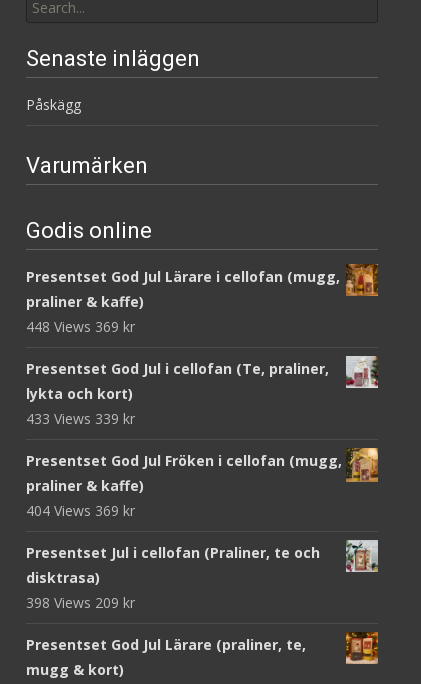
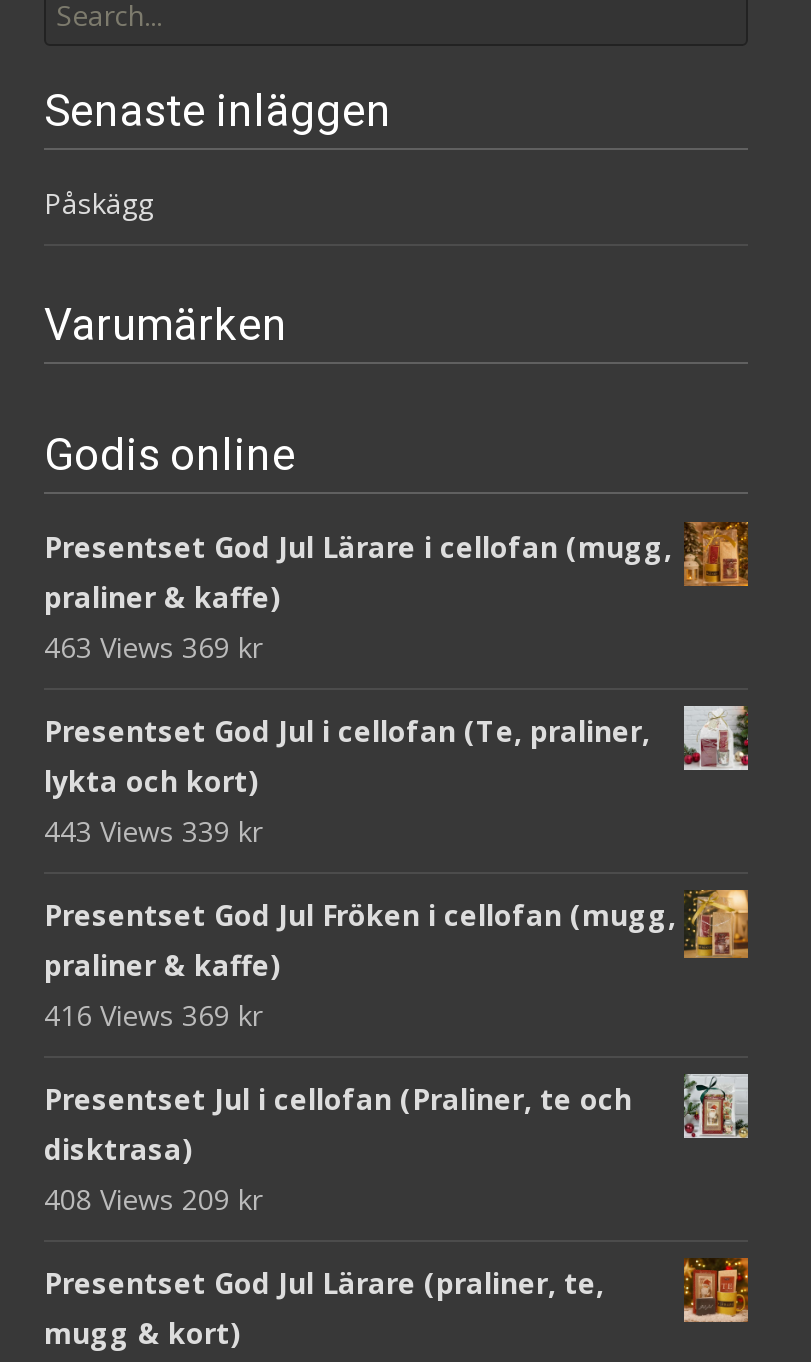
- 448 Views 369 kr
+ 463 Views 369 kr

- 433 Views 339 kr
+ 443 Views 339 kr

- 404 Views 369 kr
+ 416 Views 369 kr

- 398 Views 209 kr
+ 408 Views 209 kr
